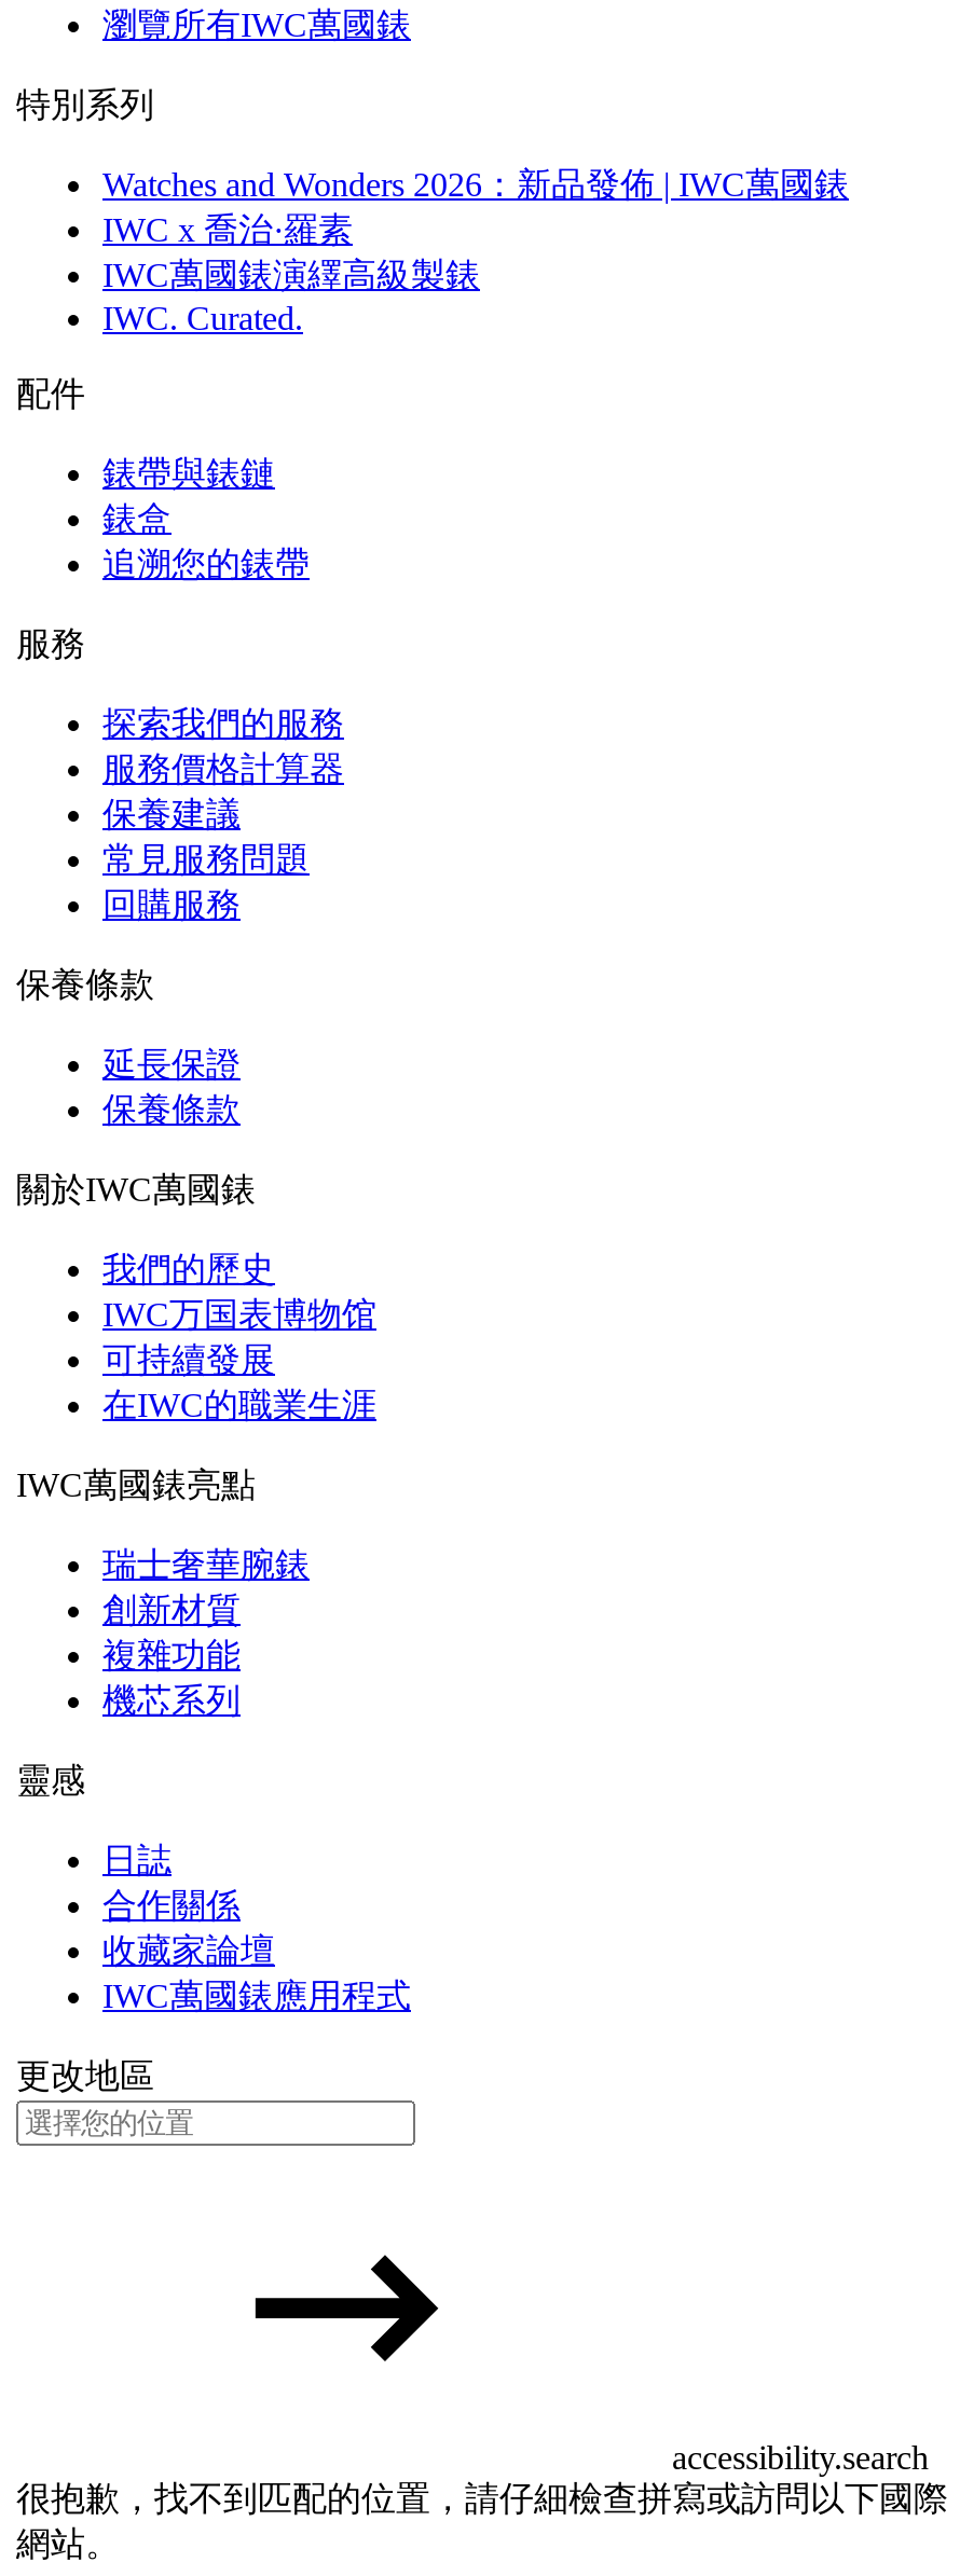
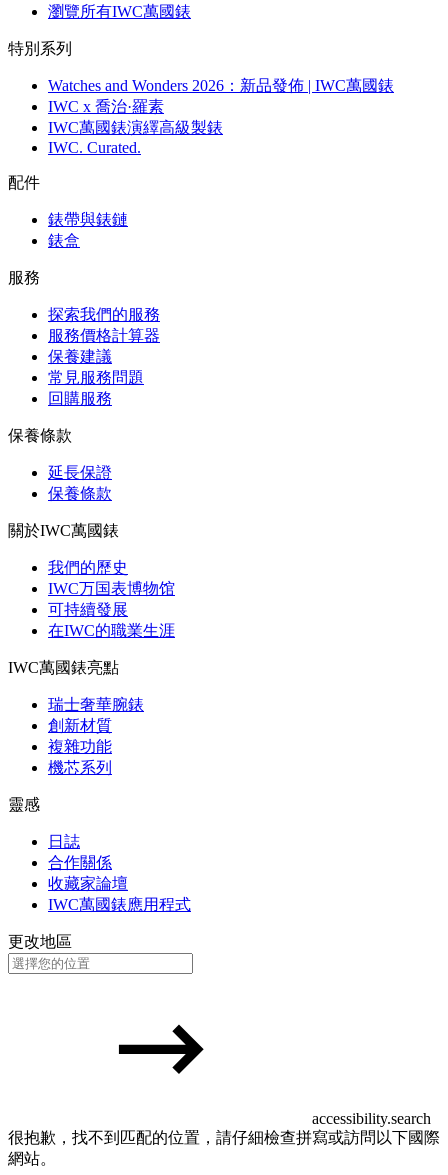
- 追溯您的錶帶
